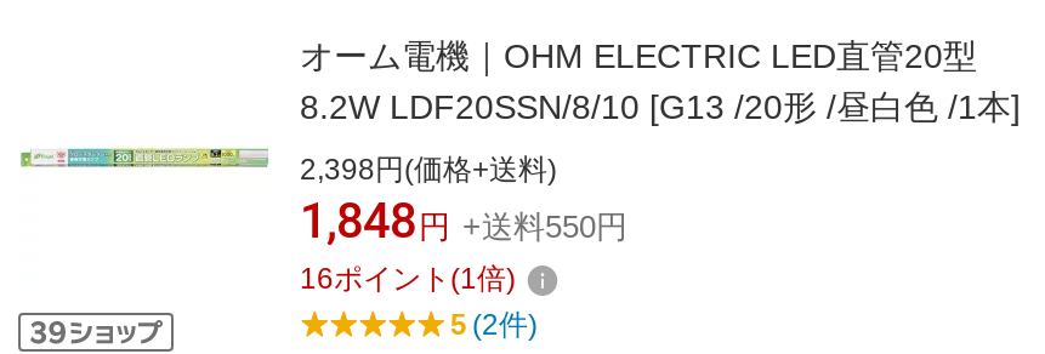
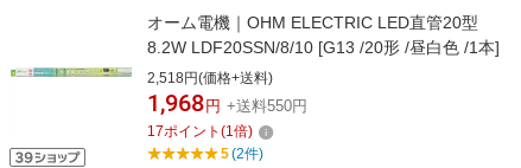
- 2,398円(価格+送料)
+ 2,518円(価格+送料)

- 1,848円 +送料550円
+ 1,968円 +送料550円

- 16ポイント(1倍)
+ 17ポイント(1倍)
